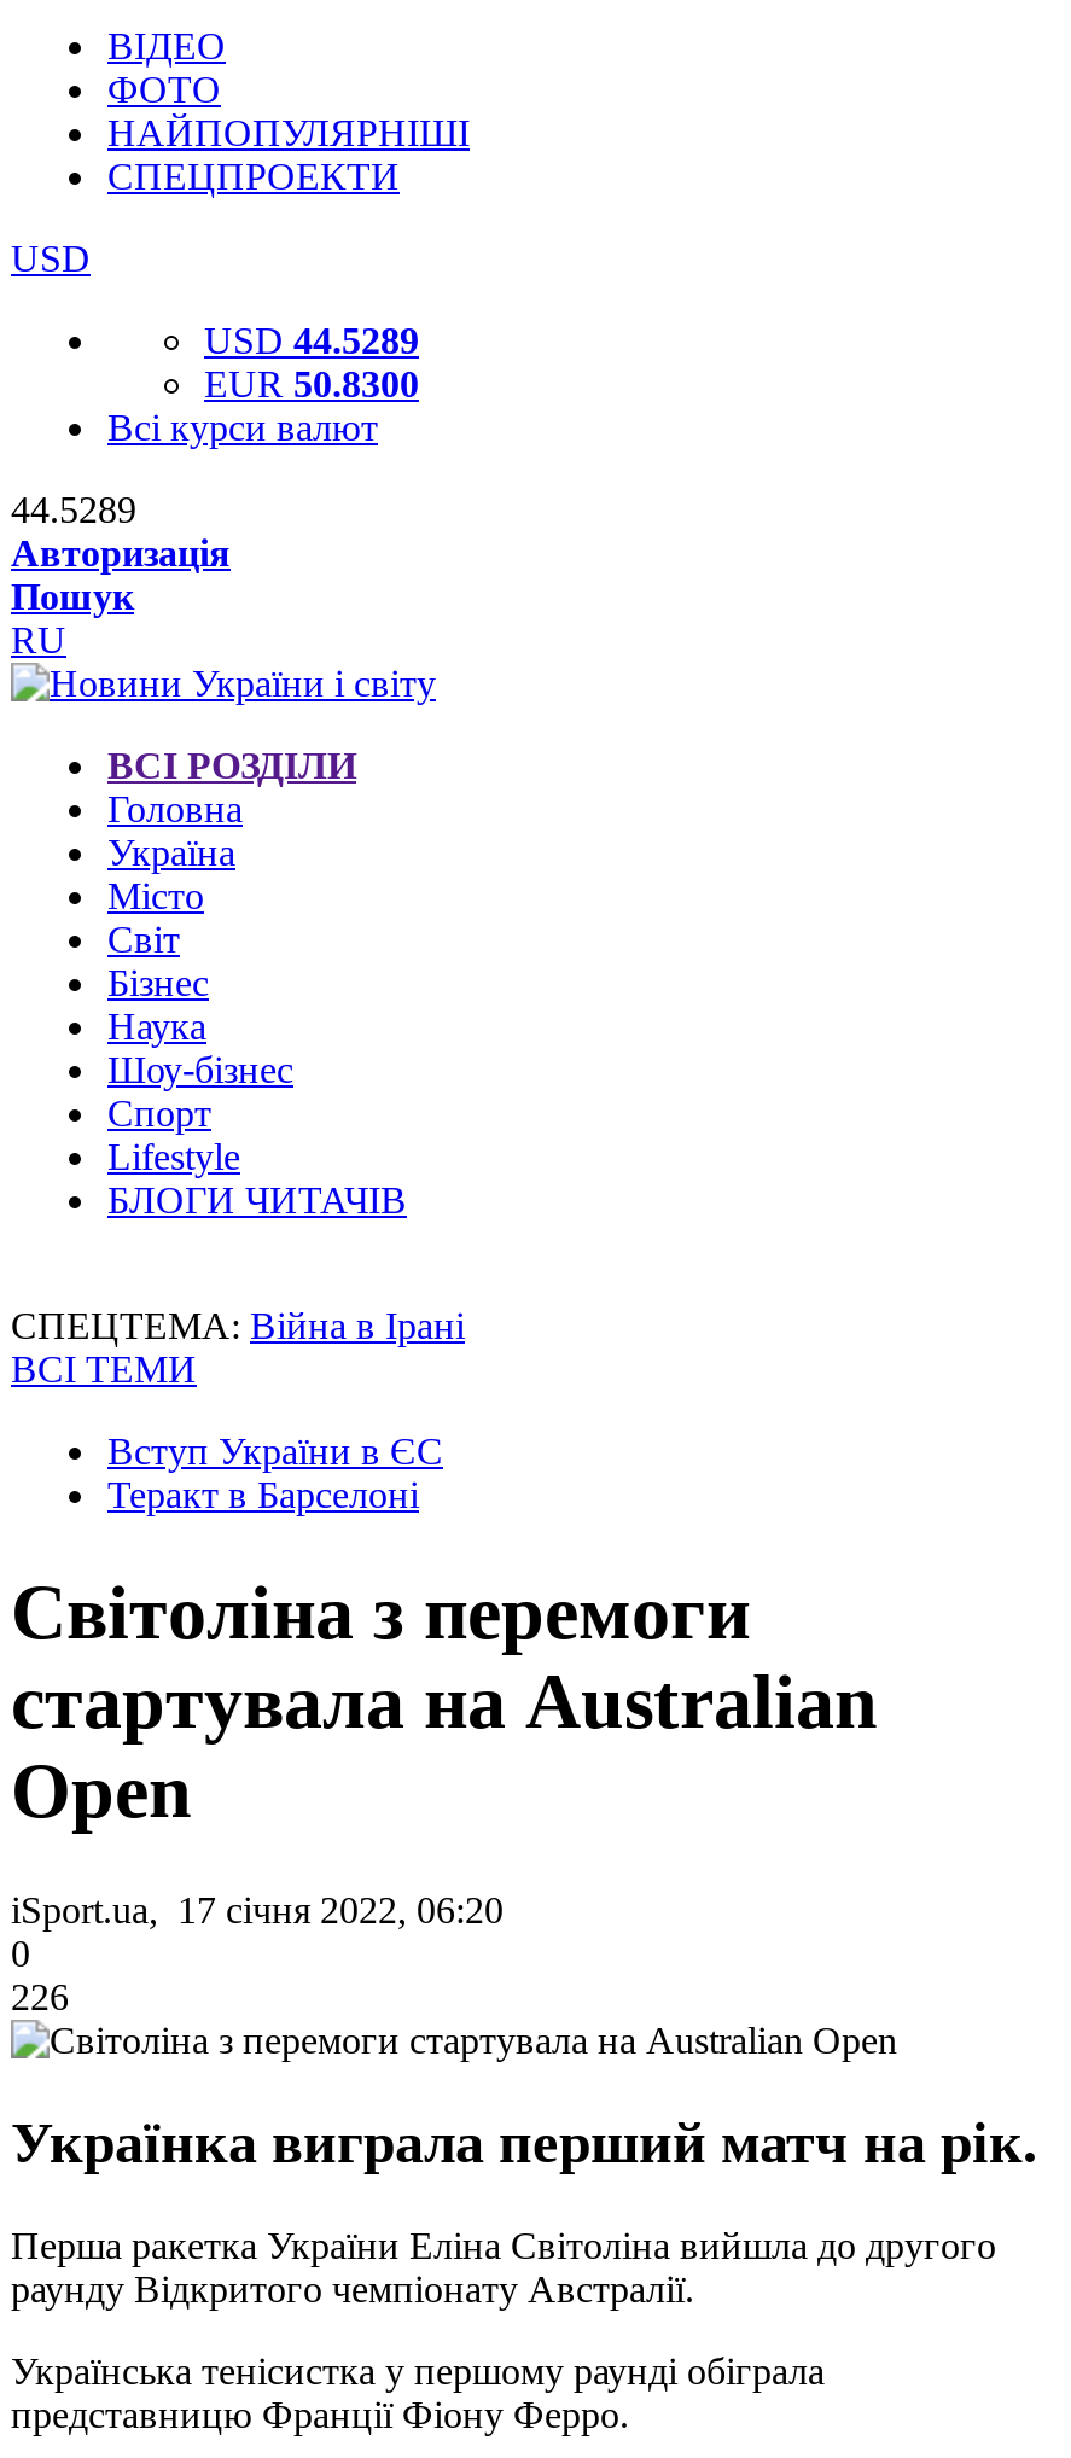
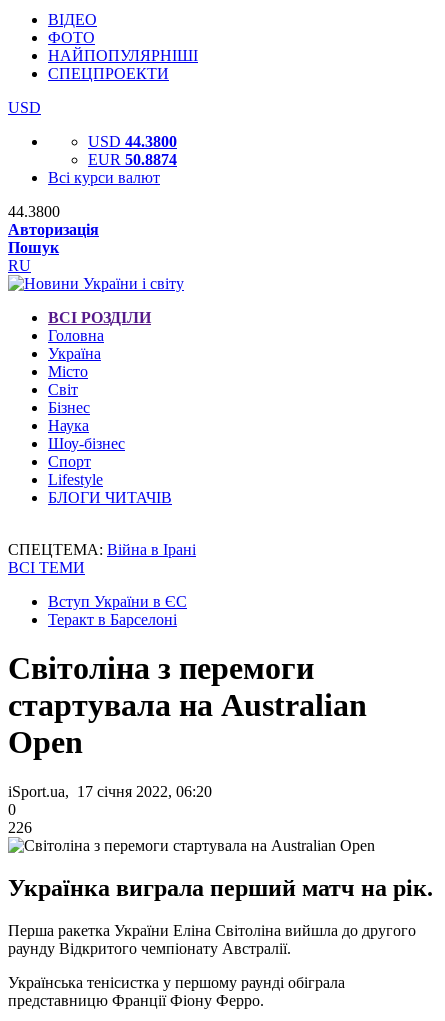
- USD 44.5289
+ USD 44.3800

- EUR 50.8300
+ EUR 50.8874

- 44.5289
+ 44.3800
